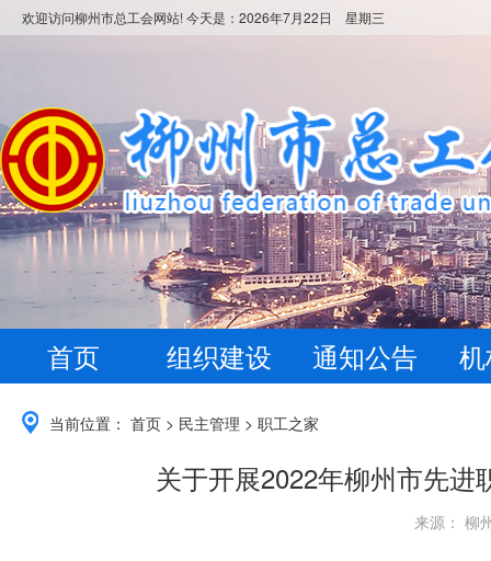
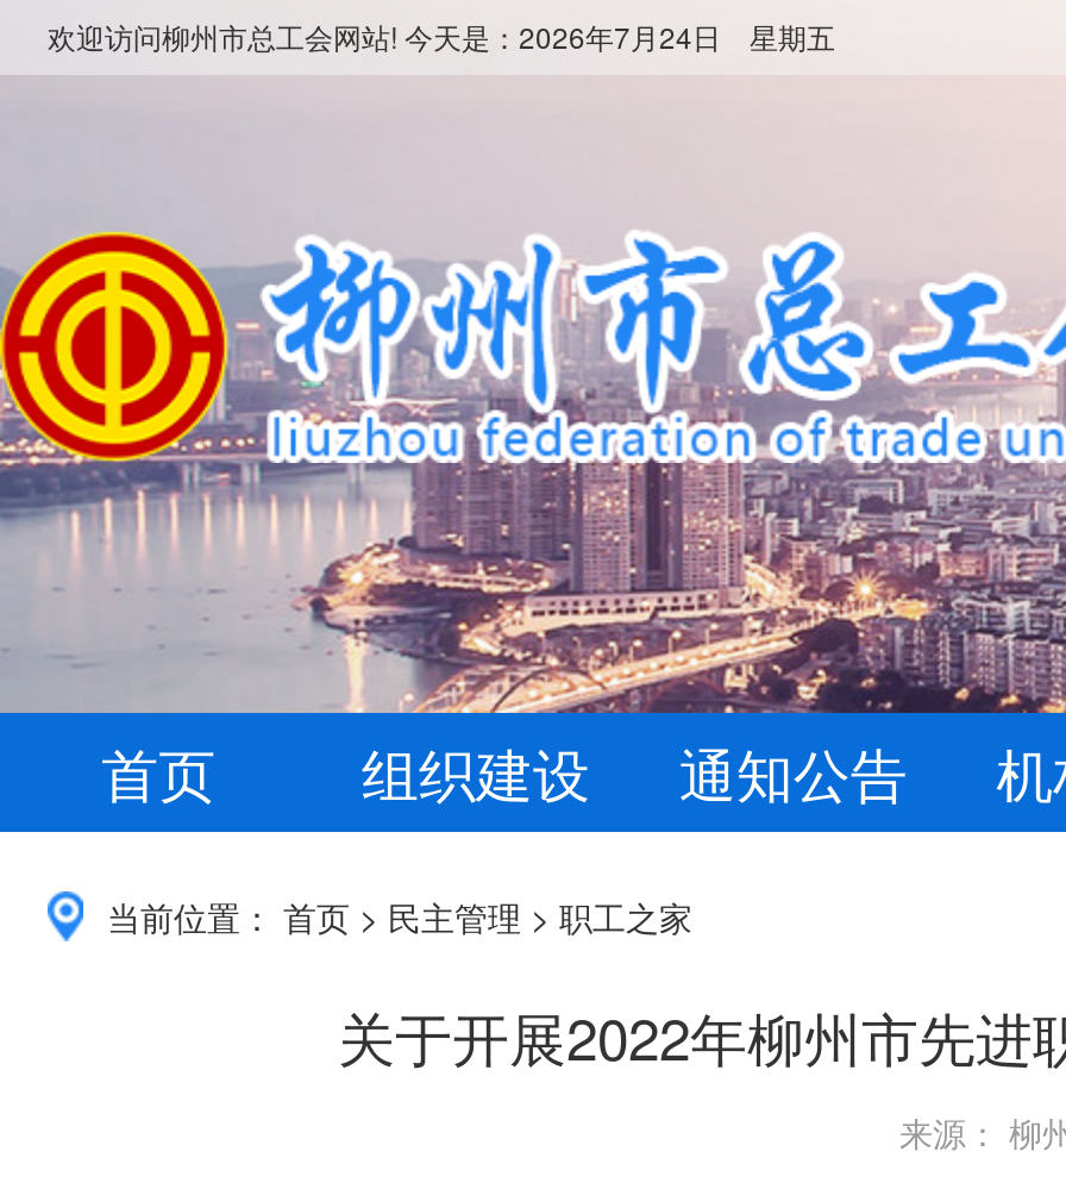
- 欢迎访问柳州市总工会网站! 今天是：2026年7月22日 星期三
+ 欢迎访问柳州市总工会网站! 今天是：2026年7月24日 星期五
